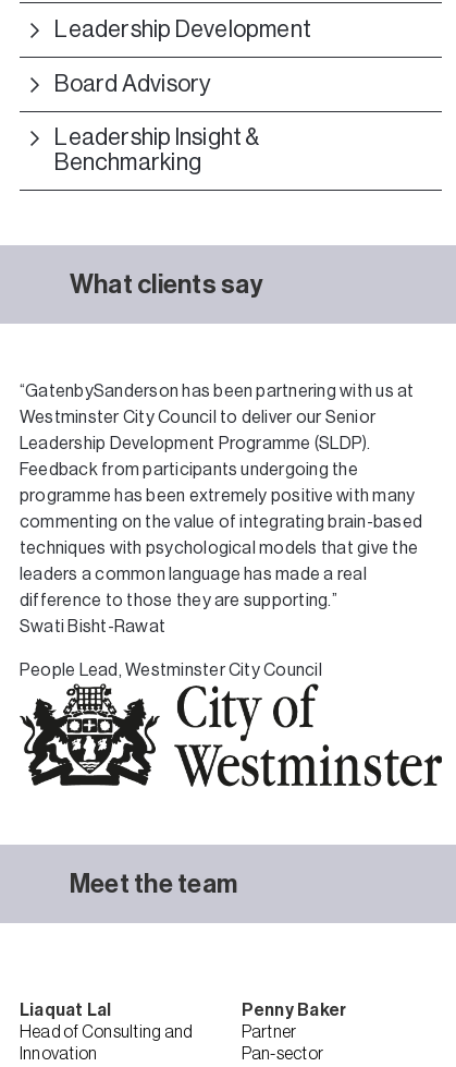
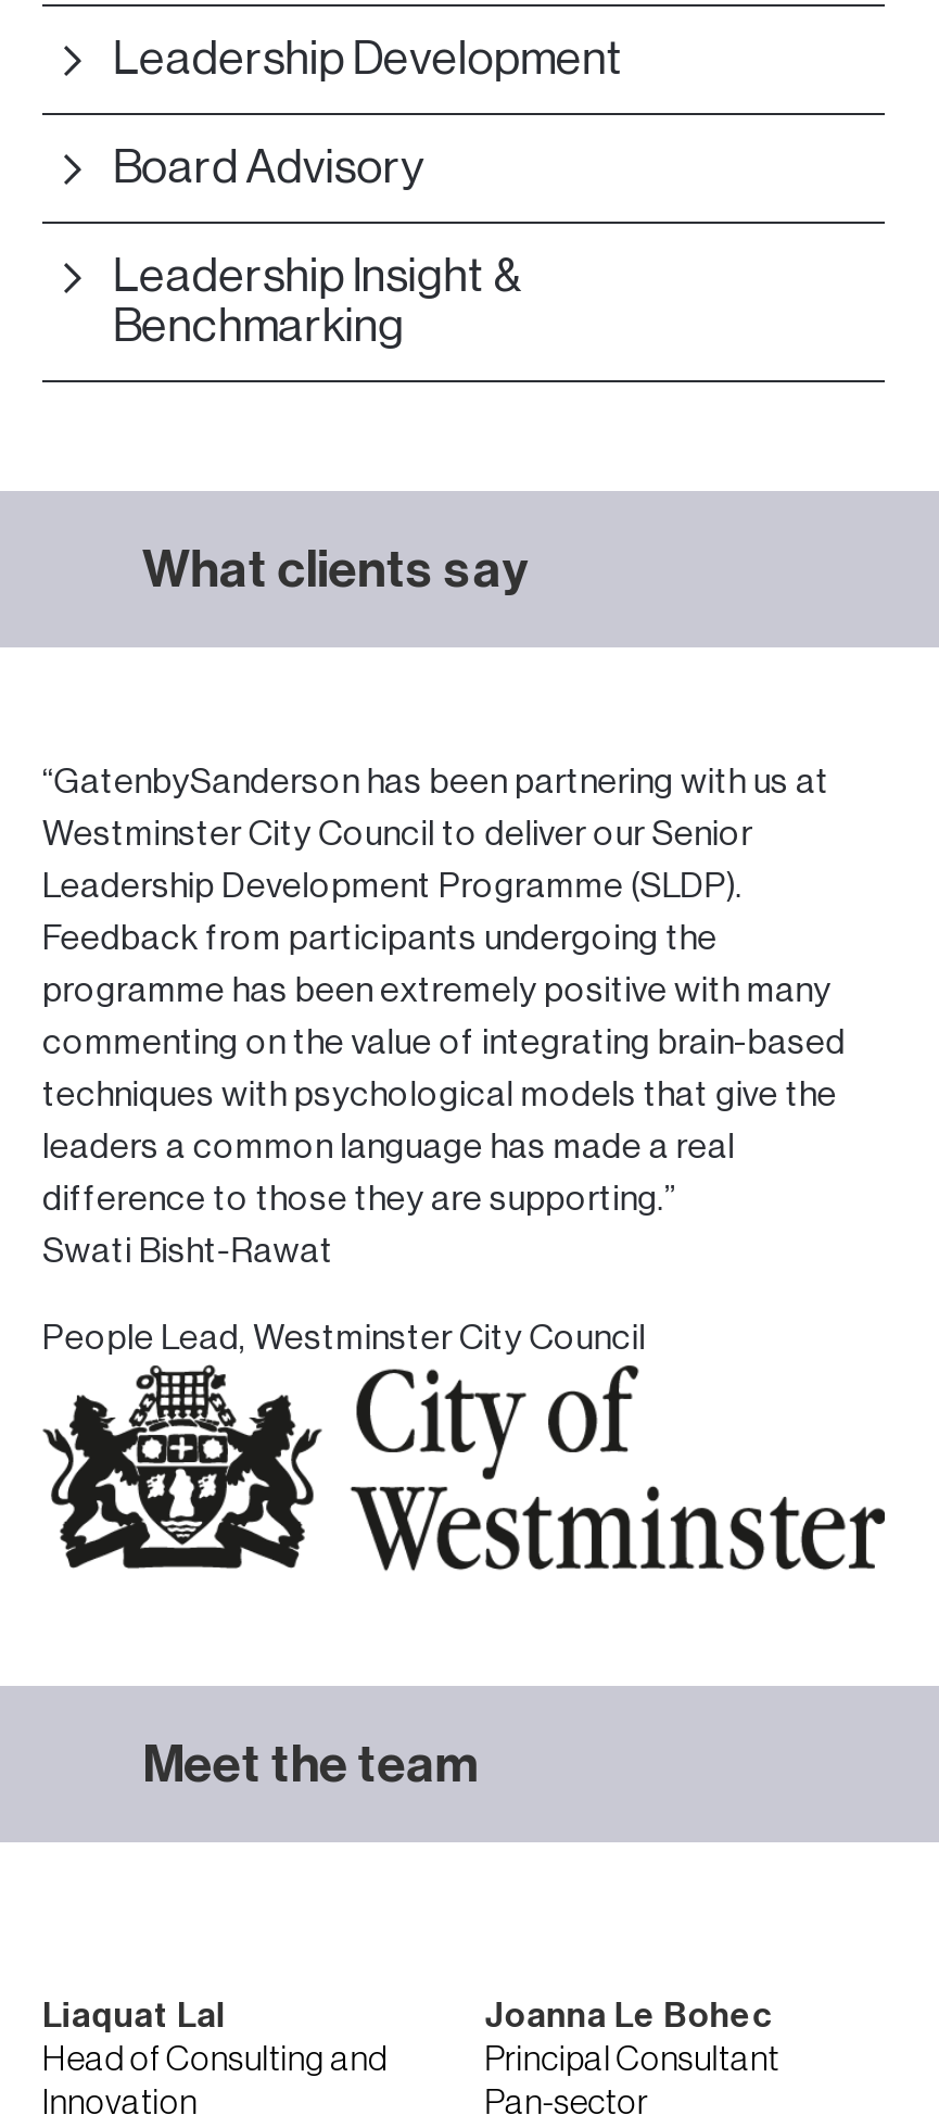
- Penny Baker
- Partner
+ Joanna Le Bohec
+ Principal Consultant
